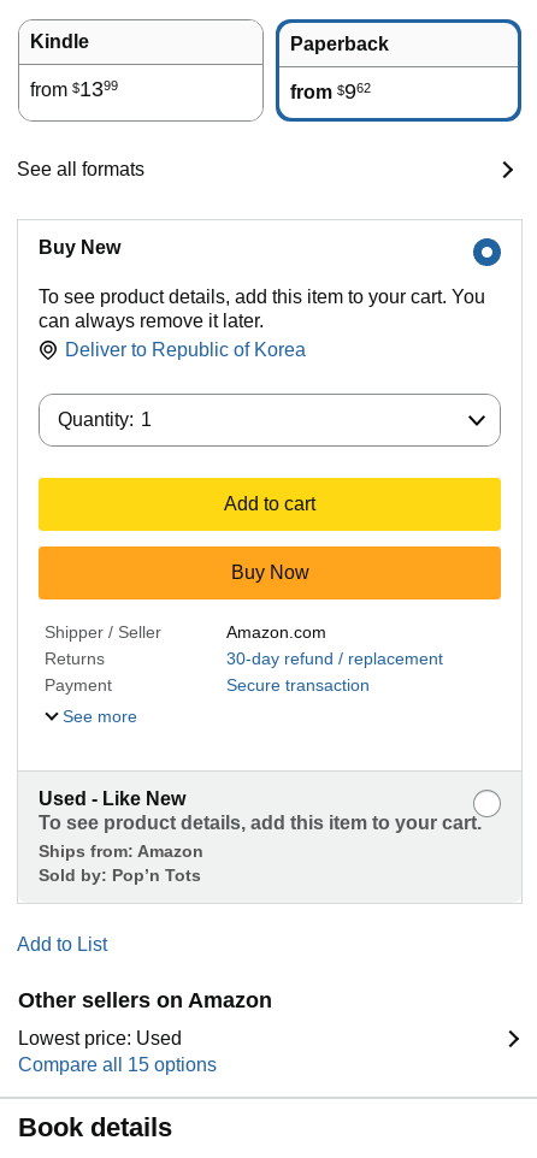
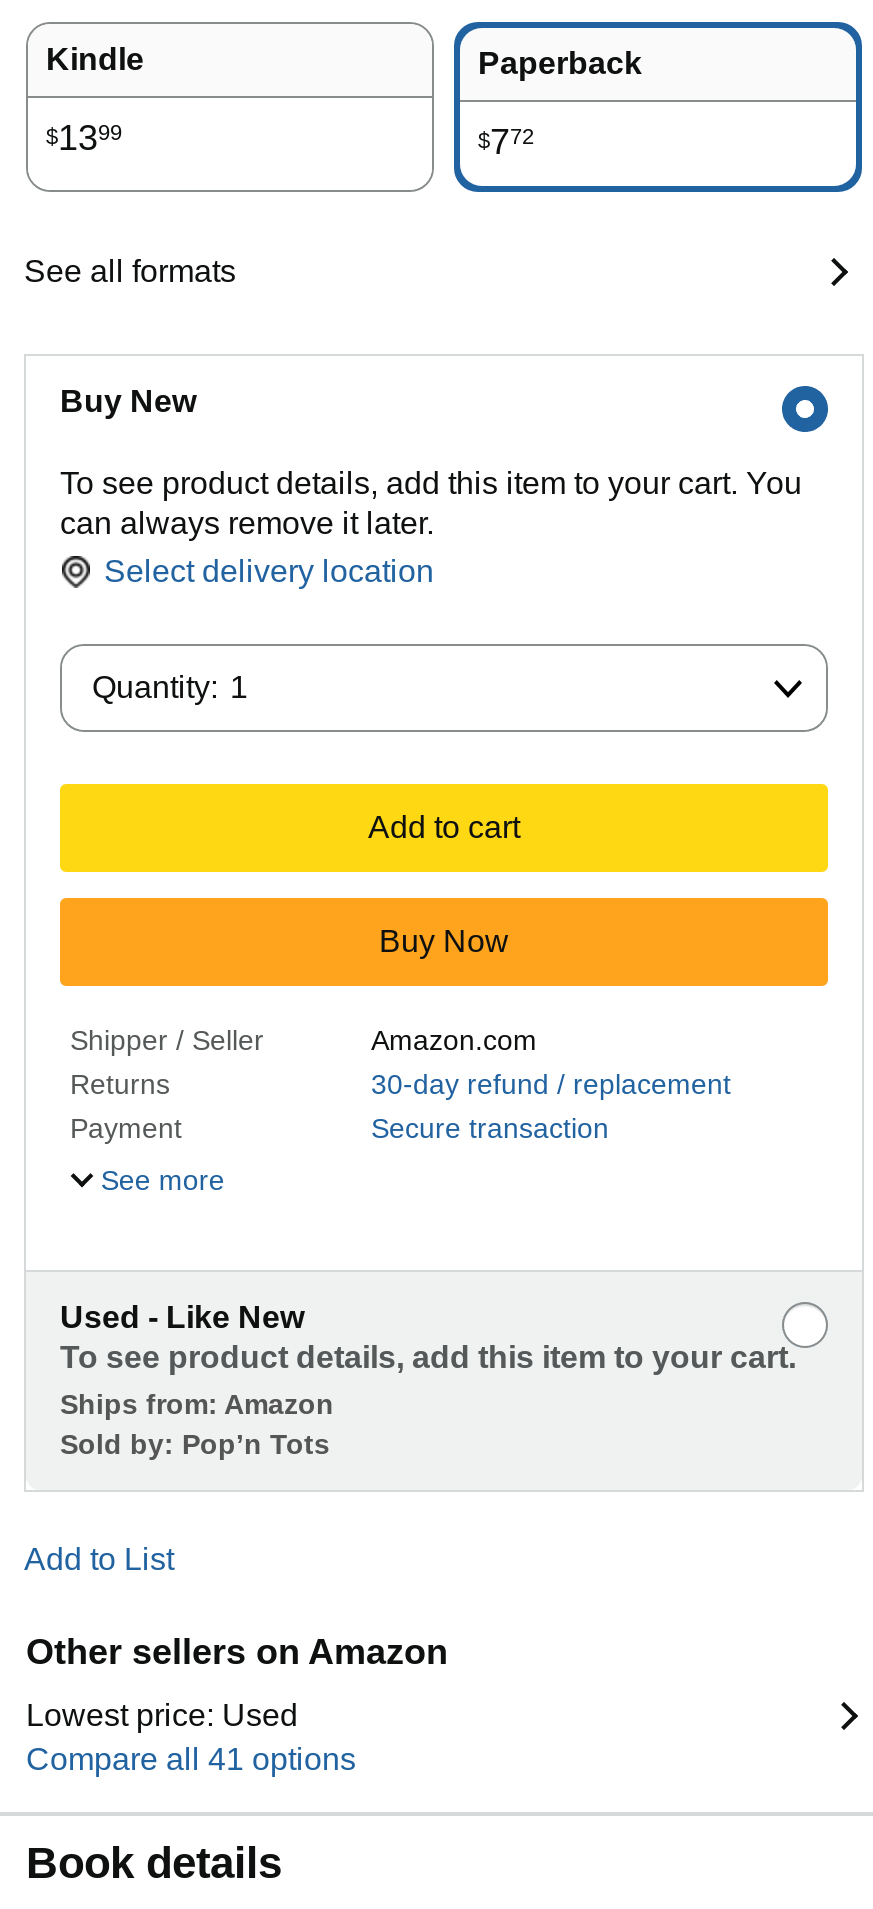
- from $1399
+ $1399

- from $962
+ $772

- Deliver to Republic of Korea
+ Select delivery location

- Compare all 15 options
+ Compare all 41 options
